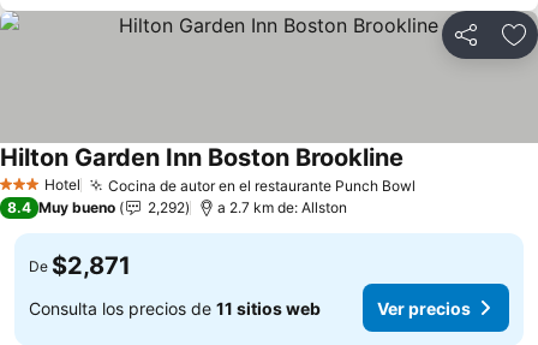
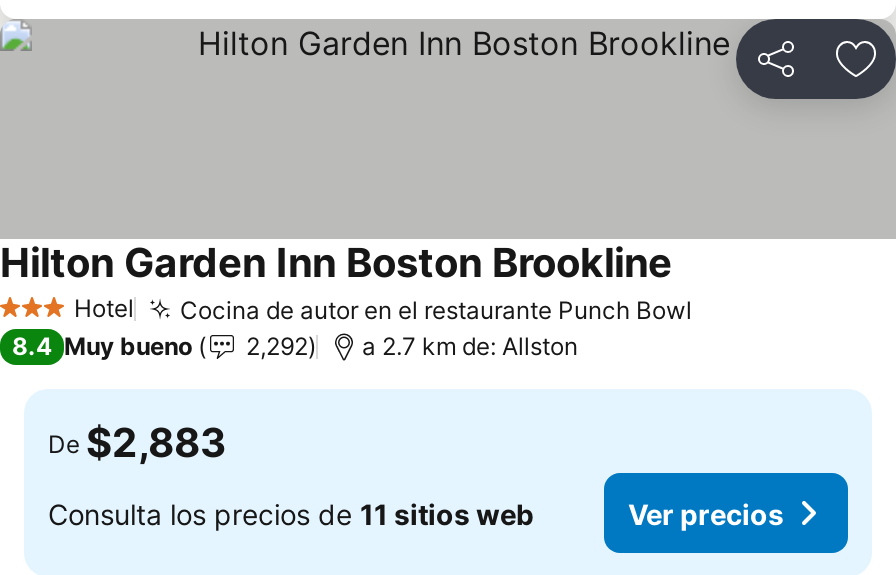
- De $2,871
+ De $2,883
